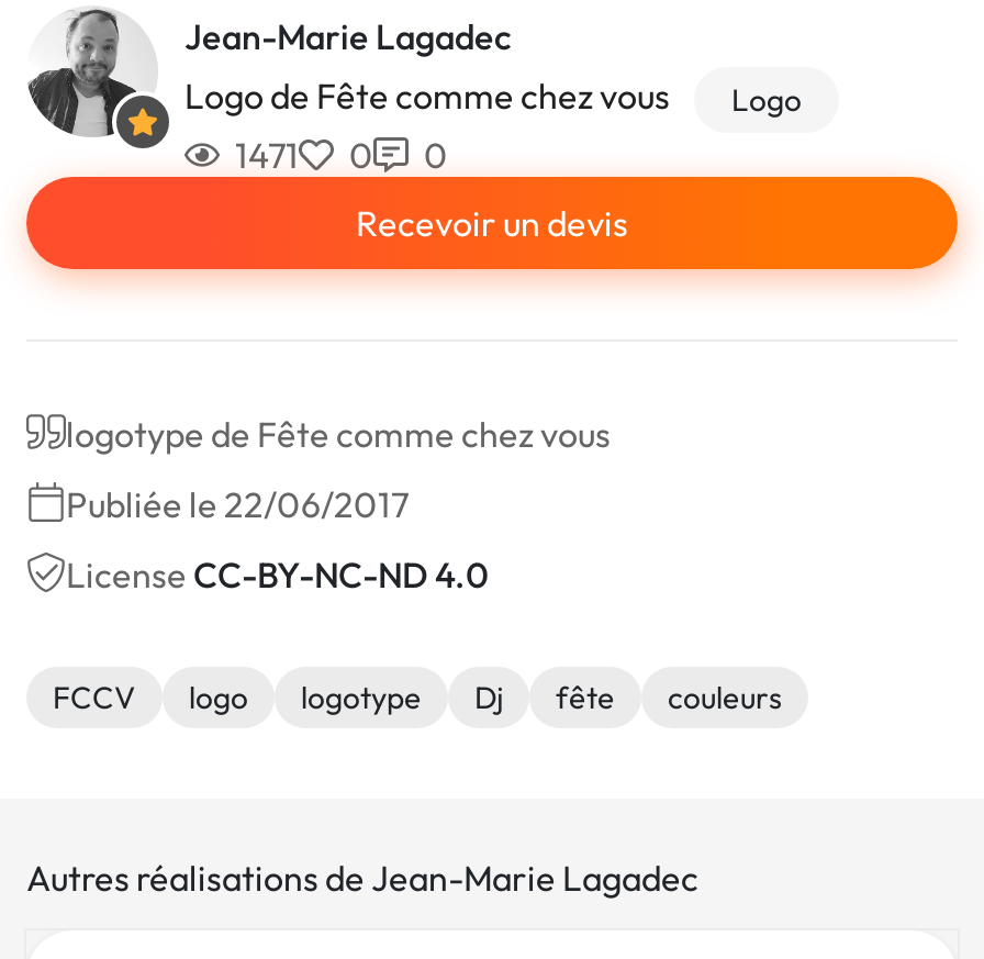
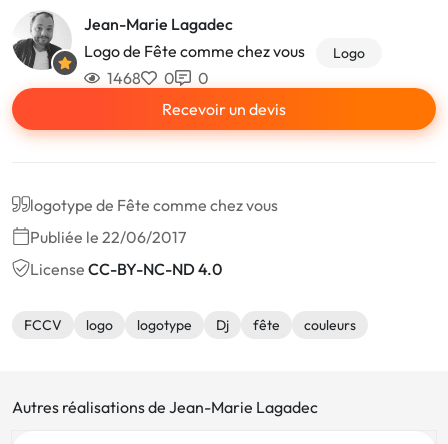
- 1471
+ 1468
